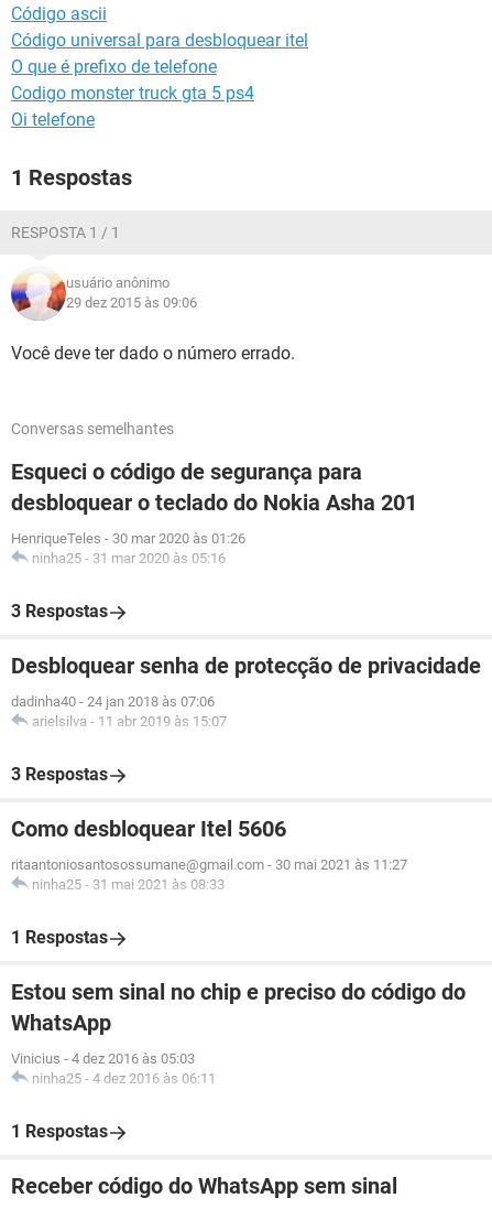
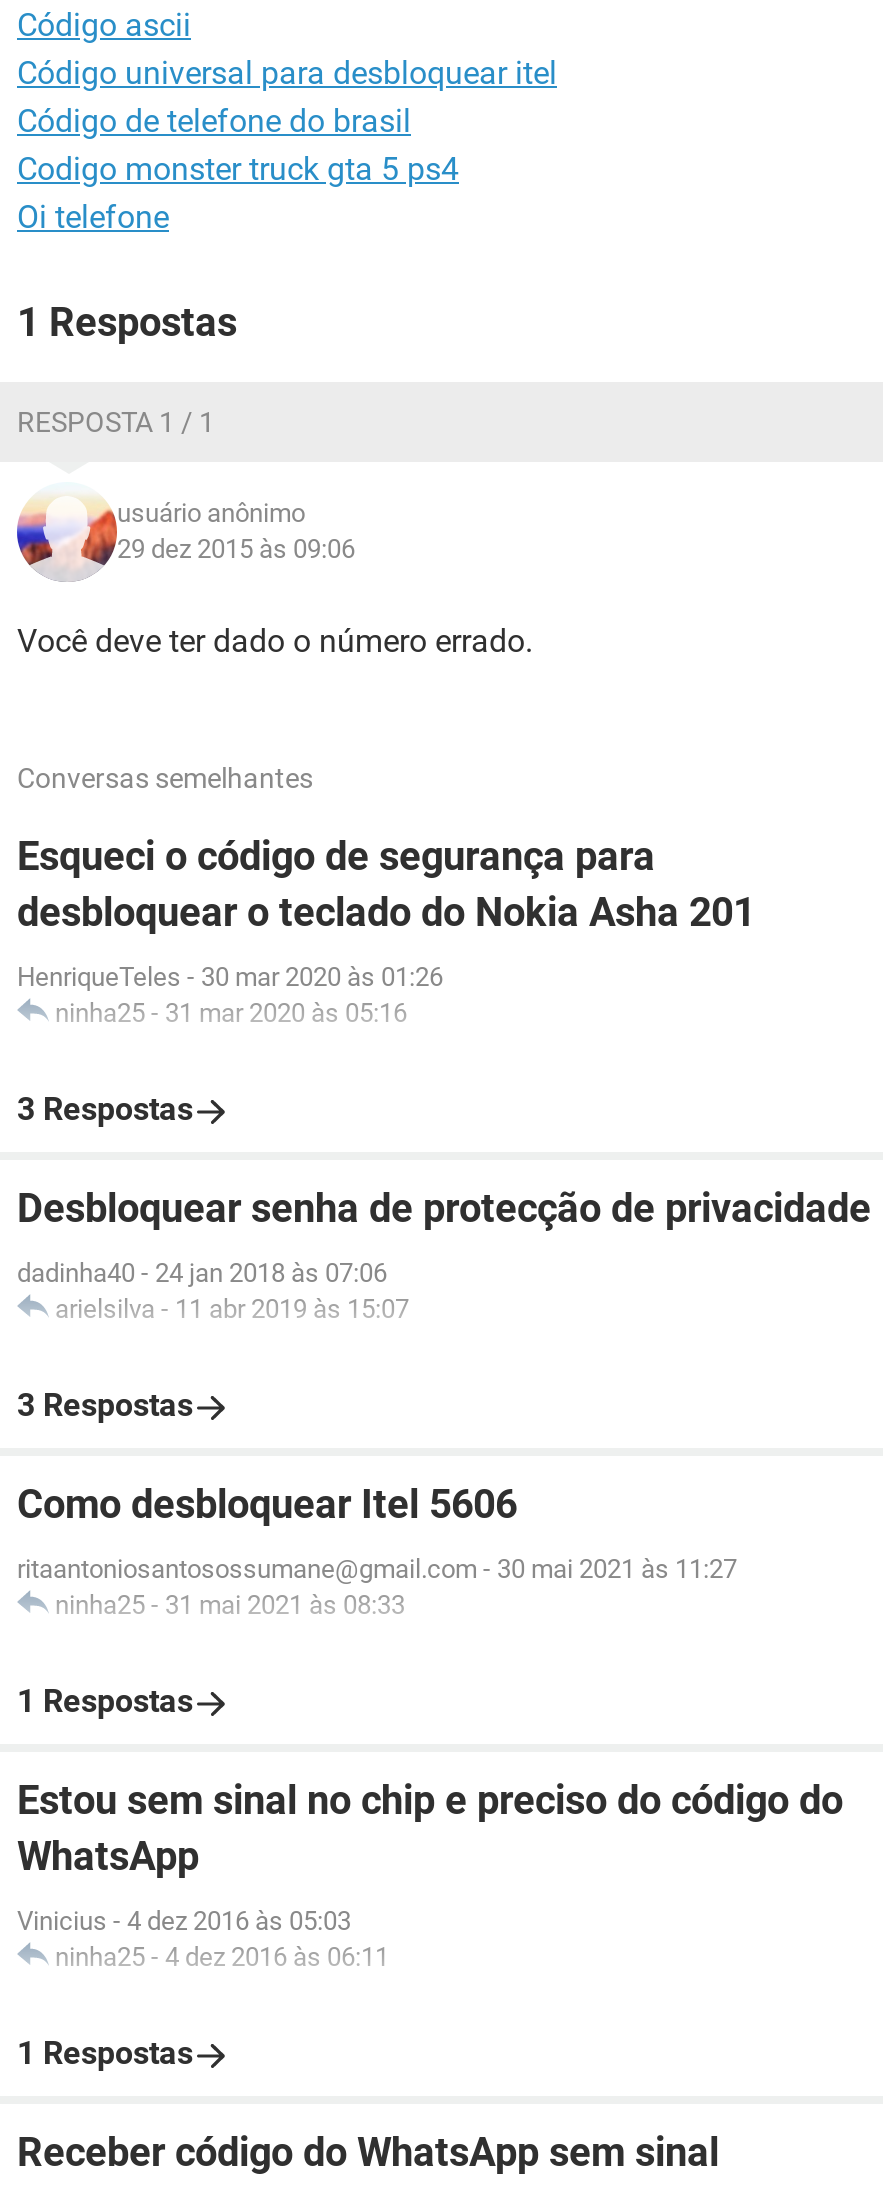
- O que é prefixo de telefone
+ Código de telefone do brasil
